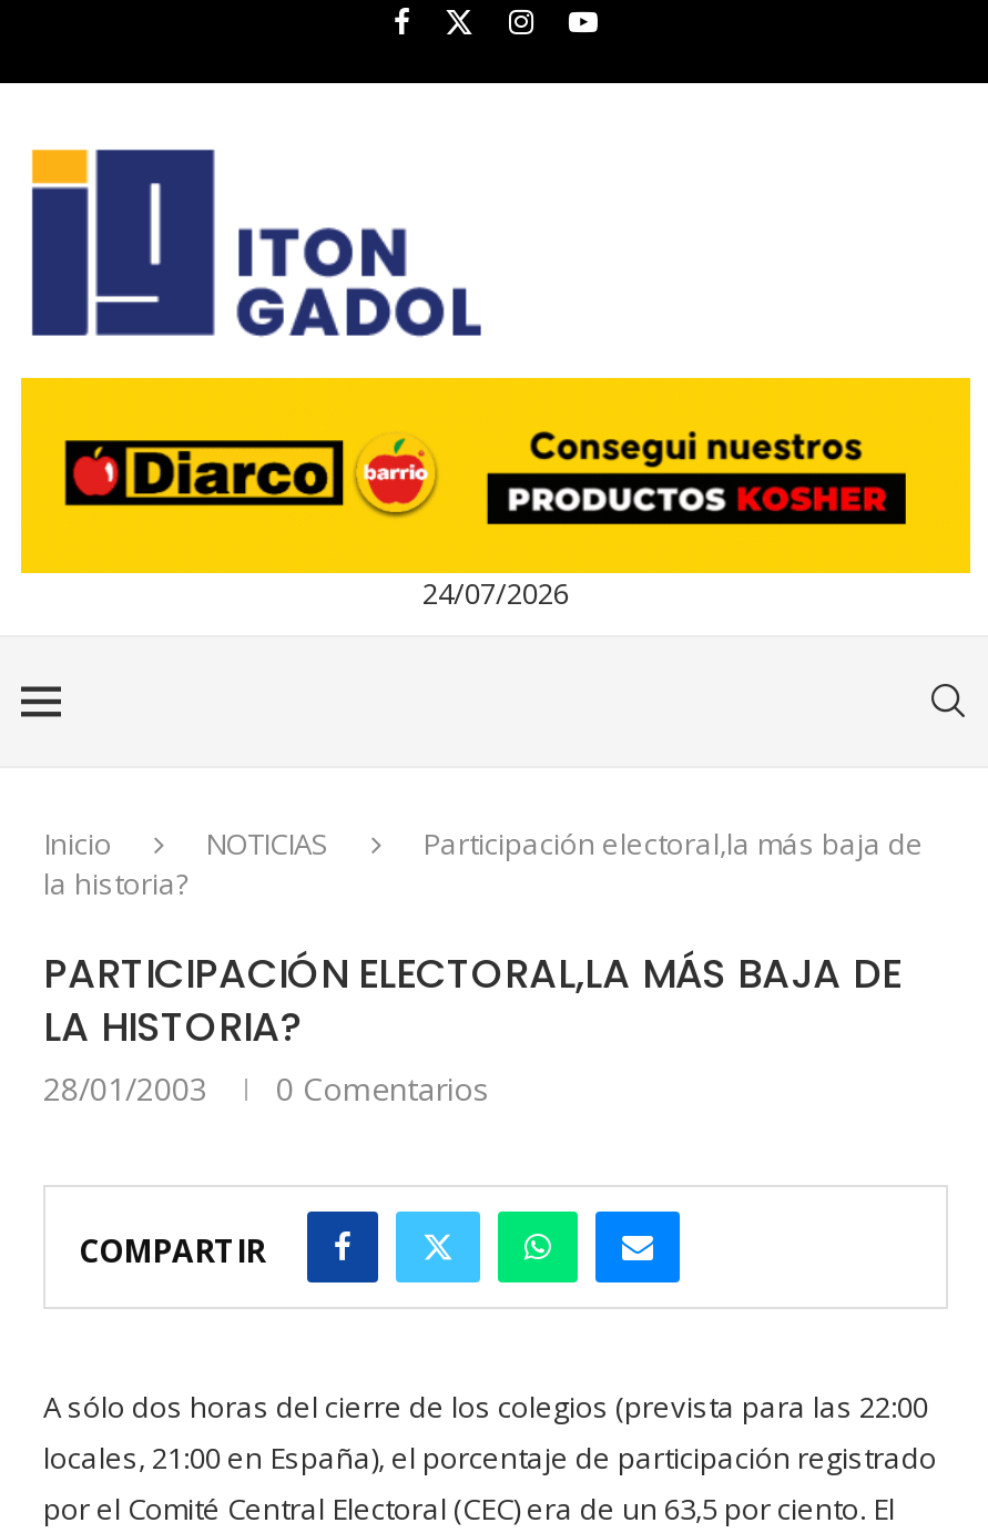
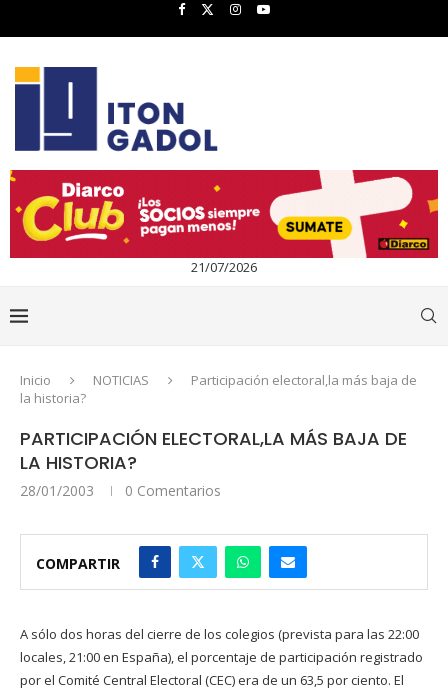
- [image]
- 24/07/2026
+ [image]
+ 21/07/2026
